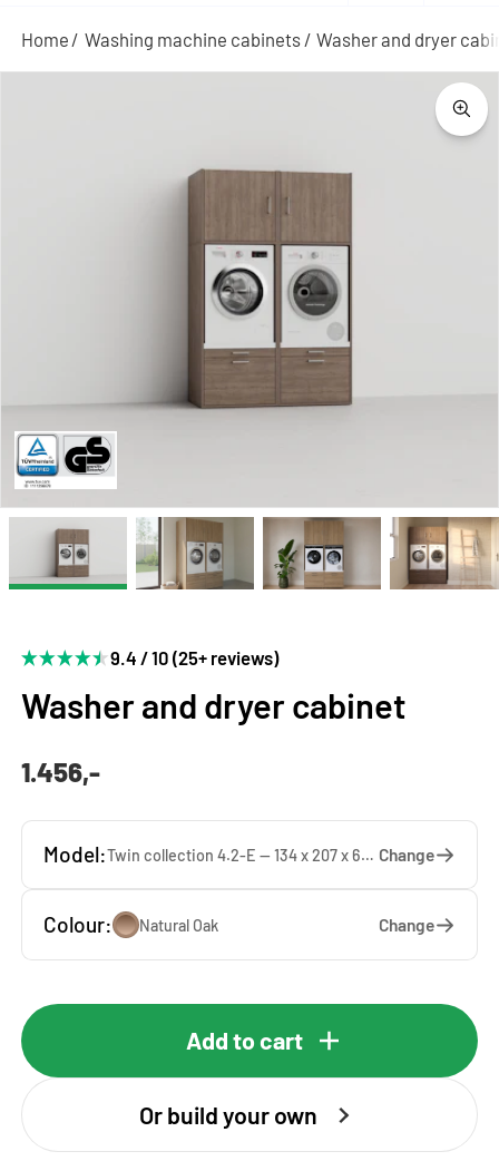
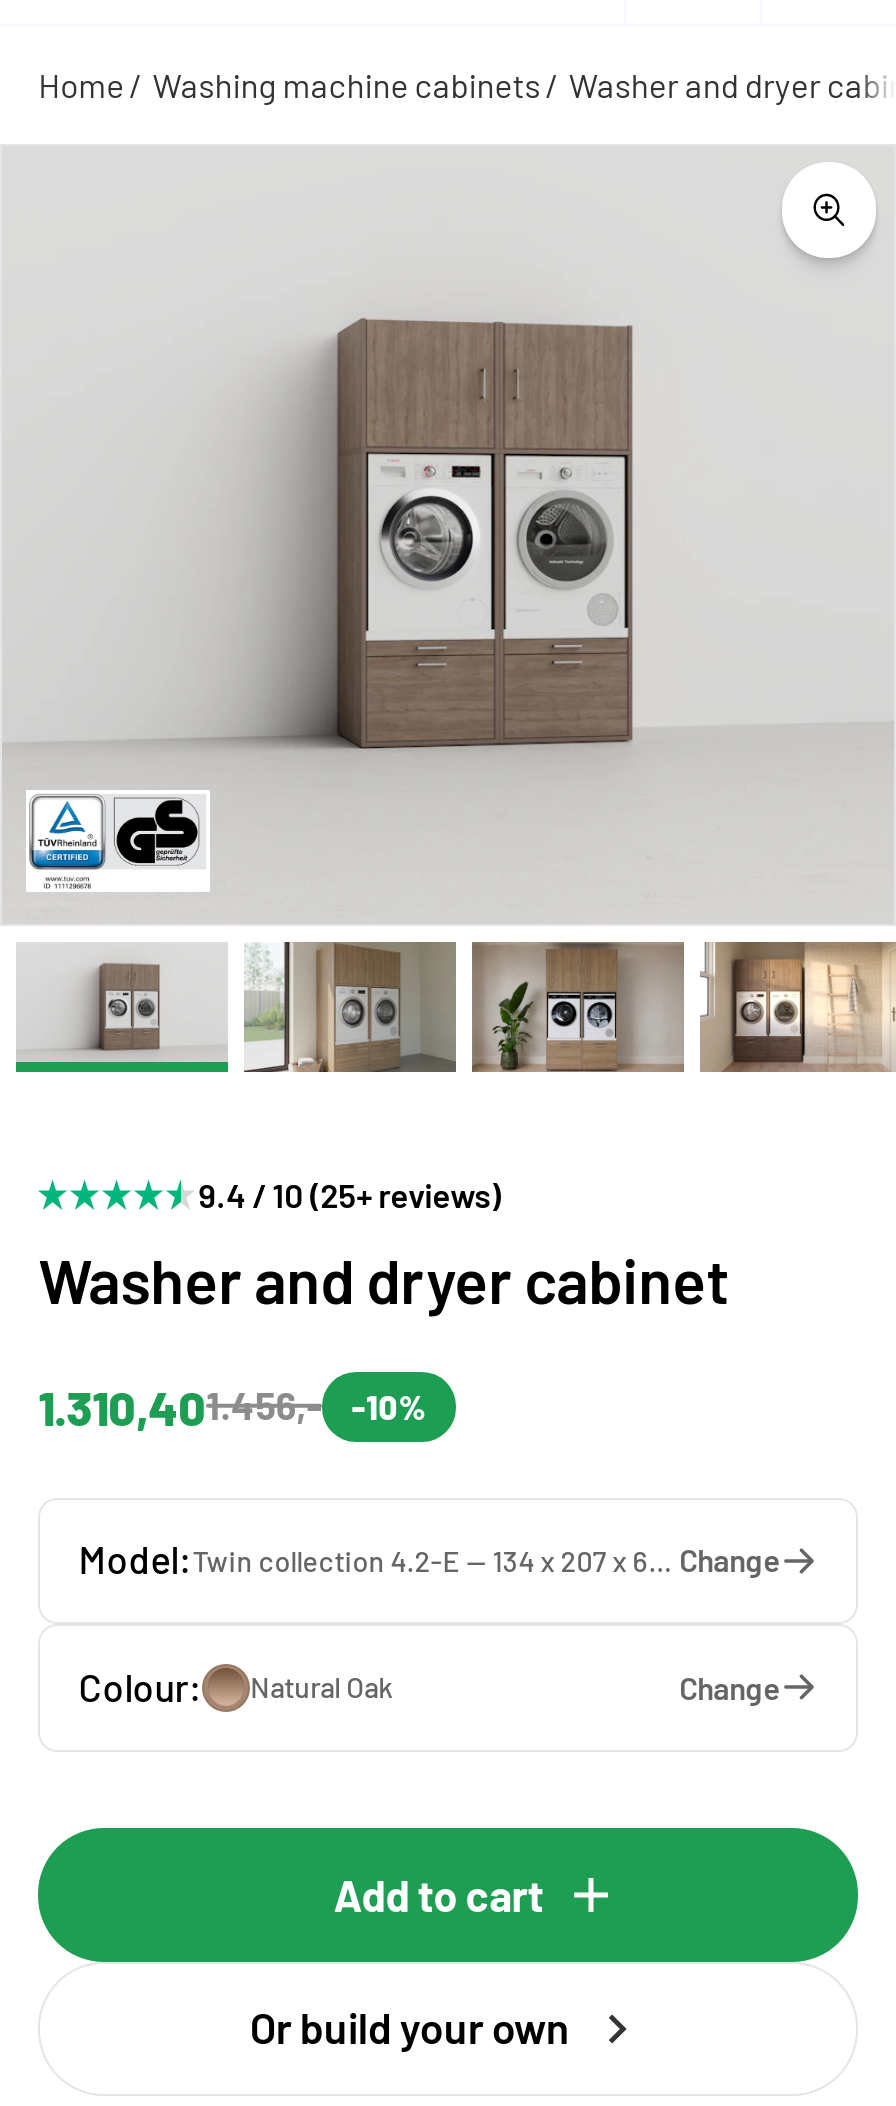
- 1.456,-
+ 1.310,401.456,-
+ -10%
